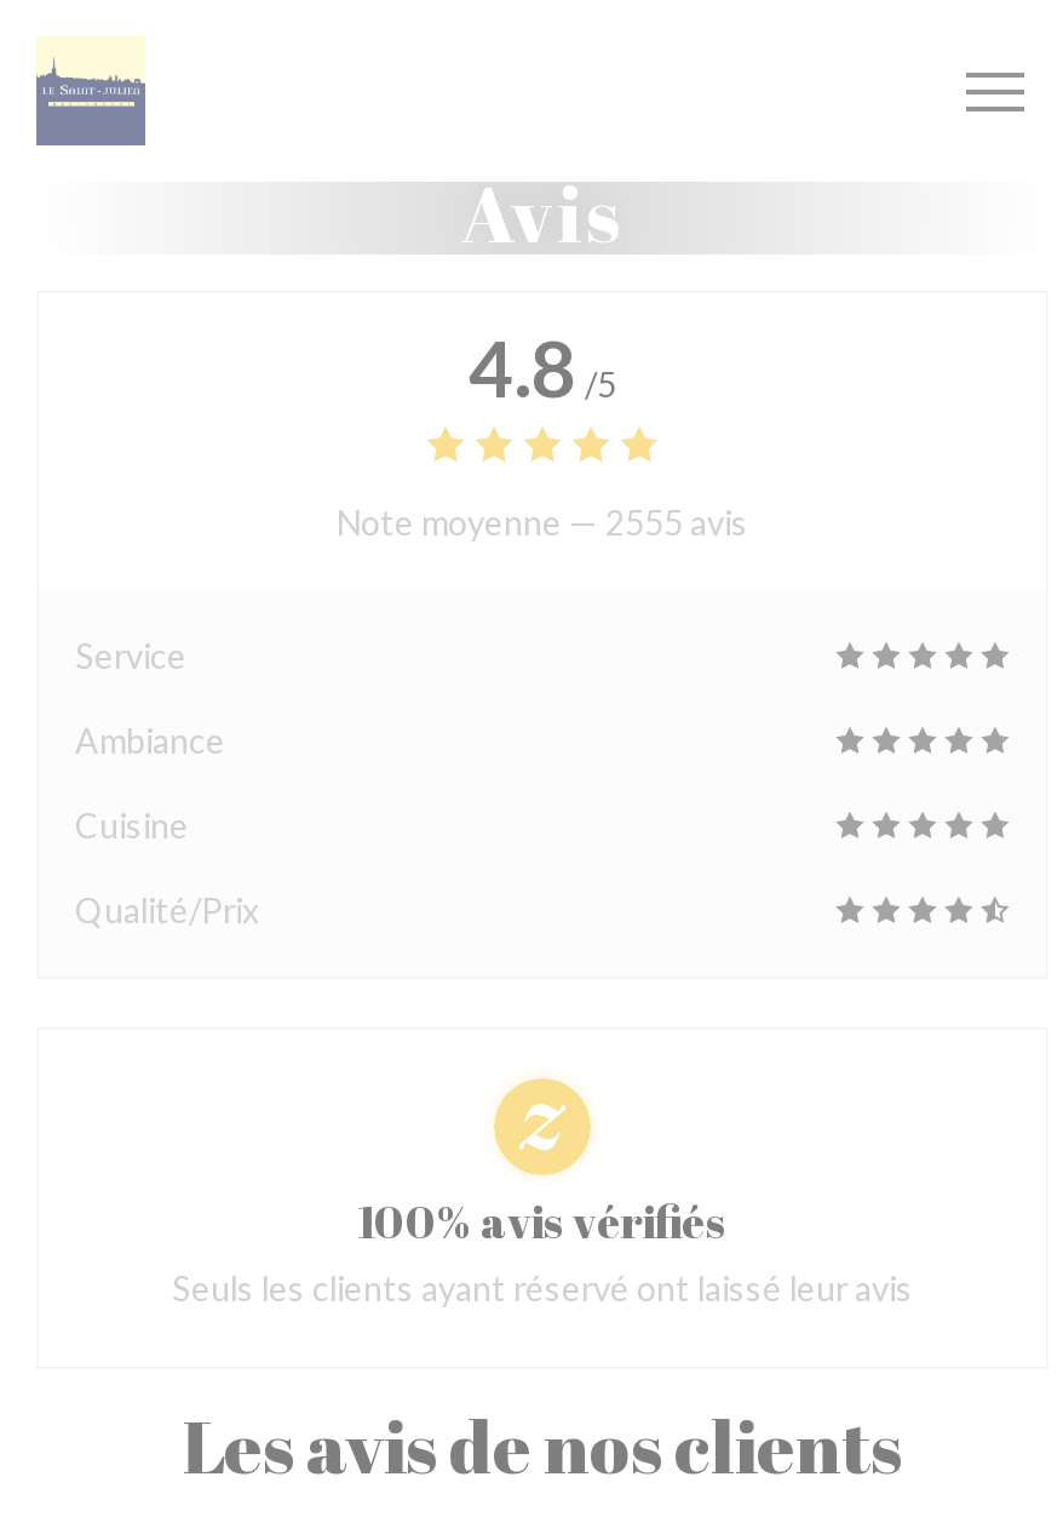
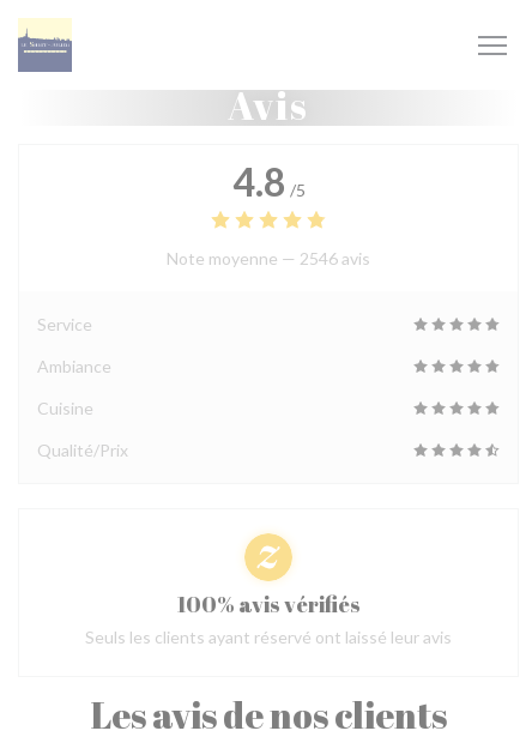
- Note moyenne — 2555 avis
+ Note moyenne — 2546 avis
